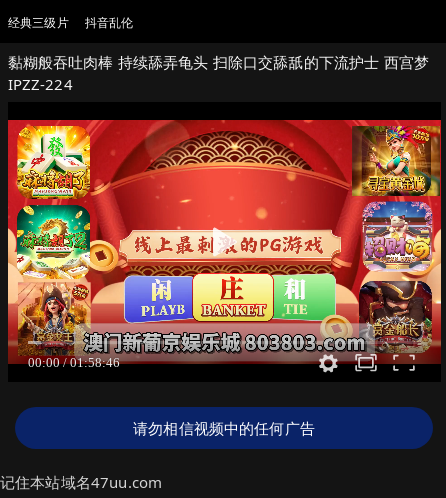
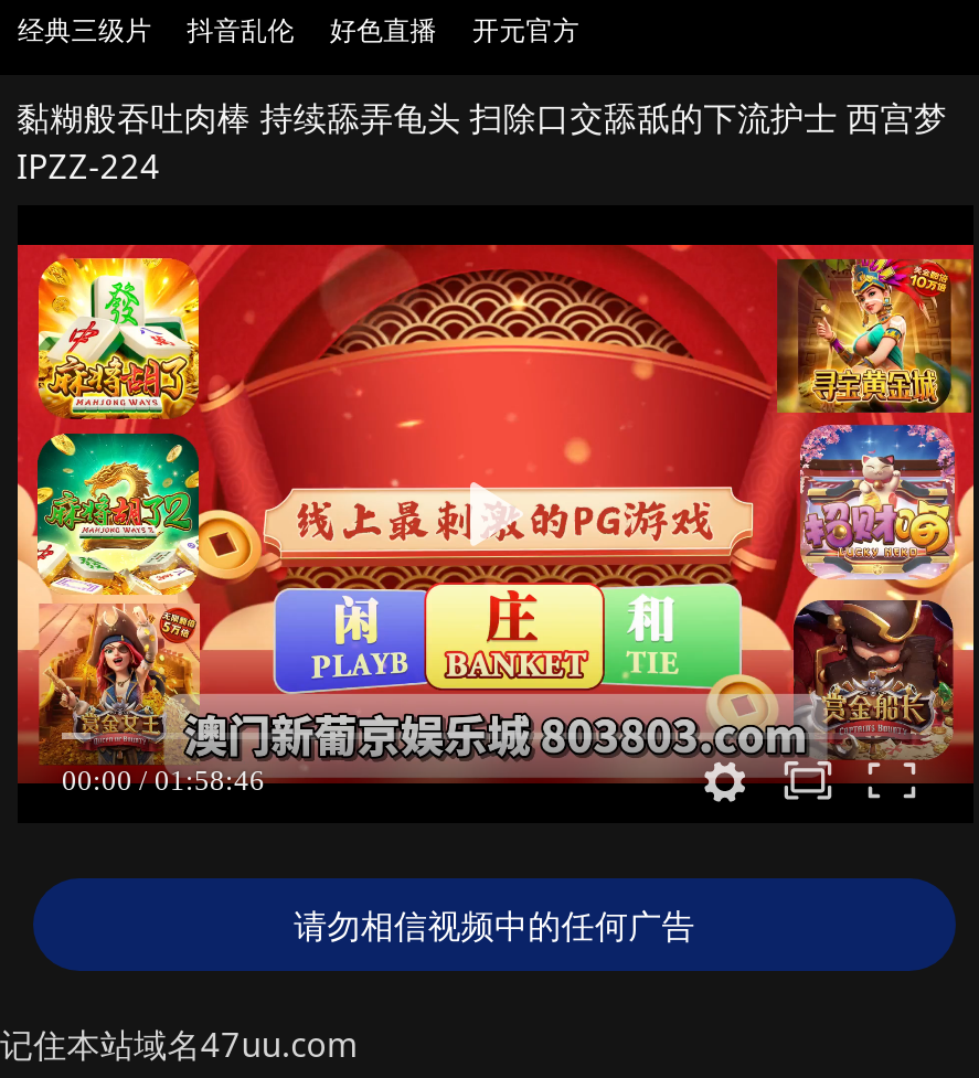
+ 好色直播
+ 开元官方
